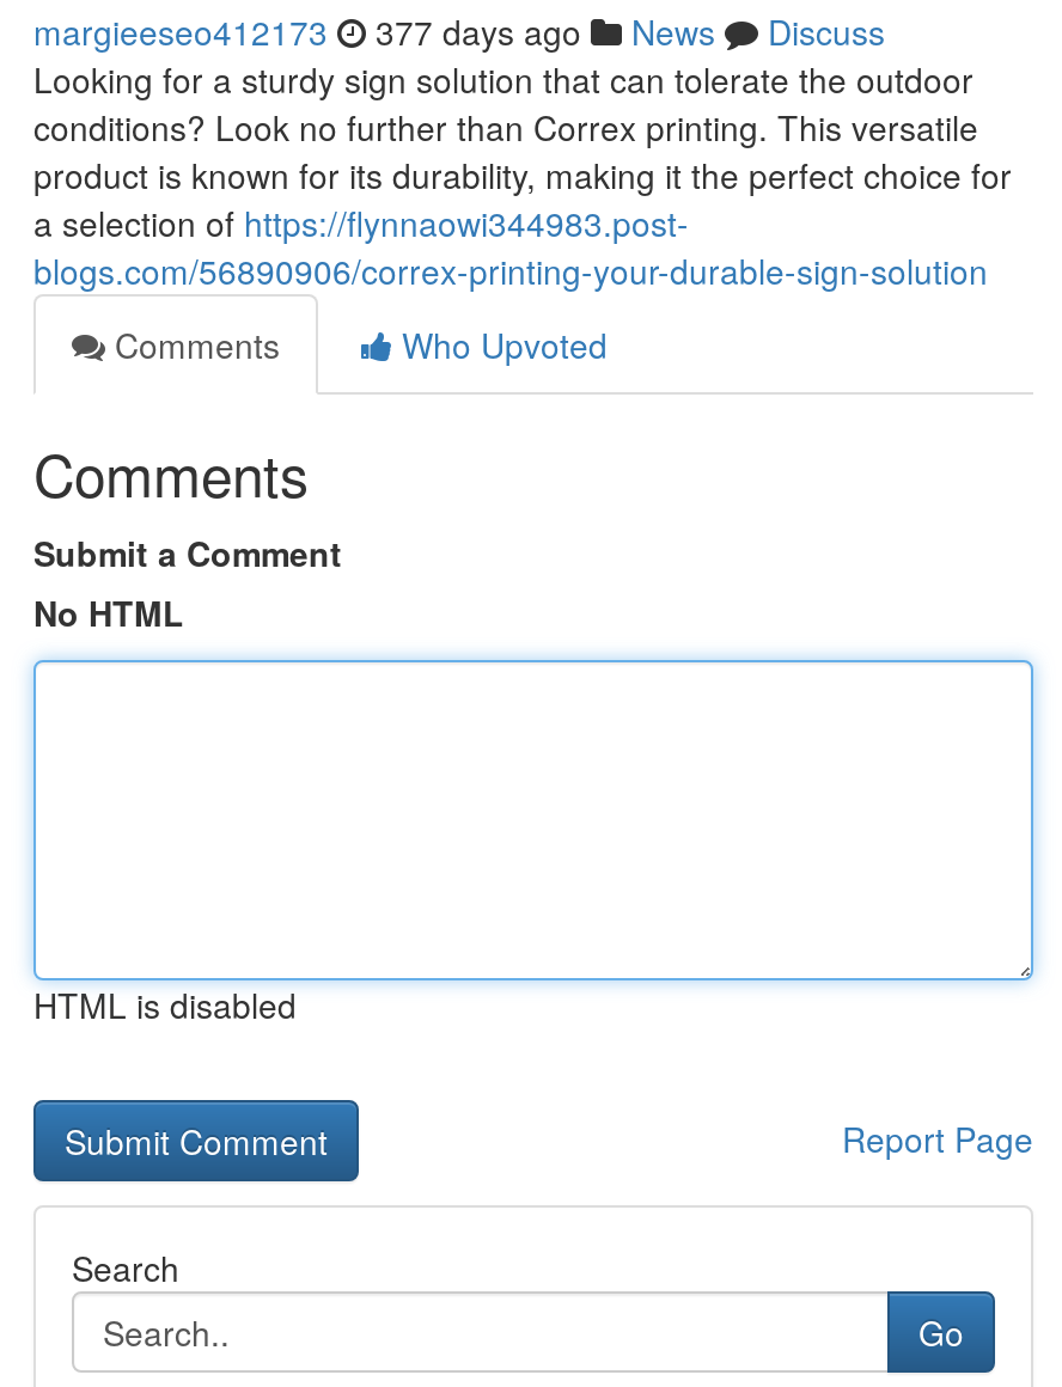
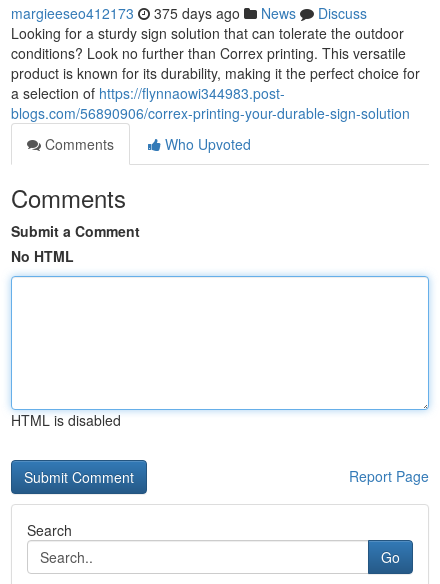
- margieeseo412173 377 days ago News Discuss
+ margieeseo412173 375 days ago News Discuss
